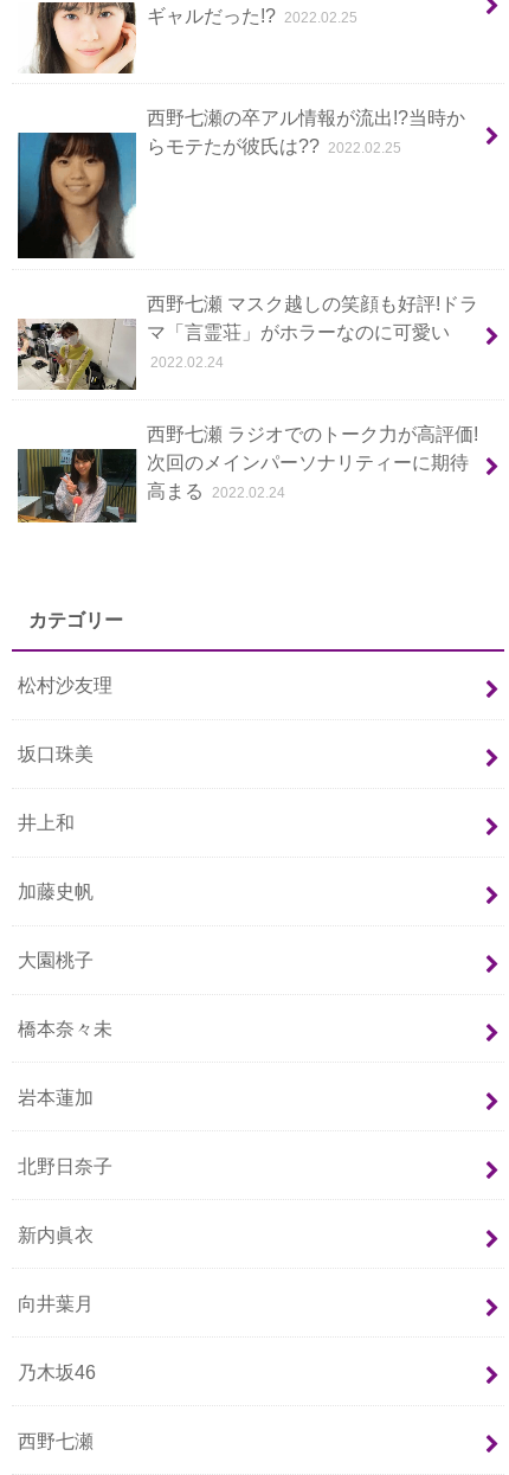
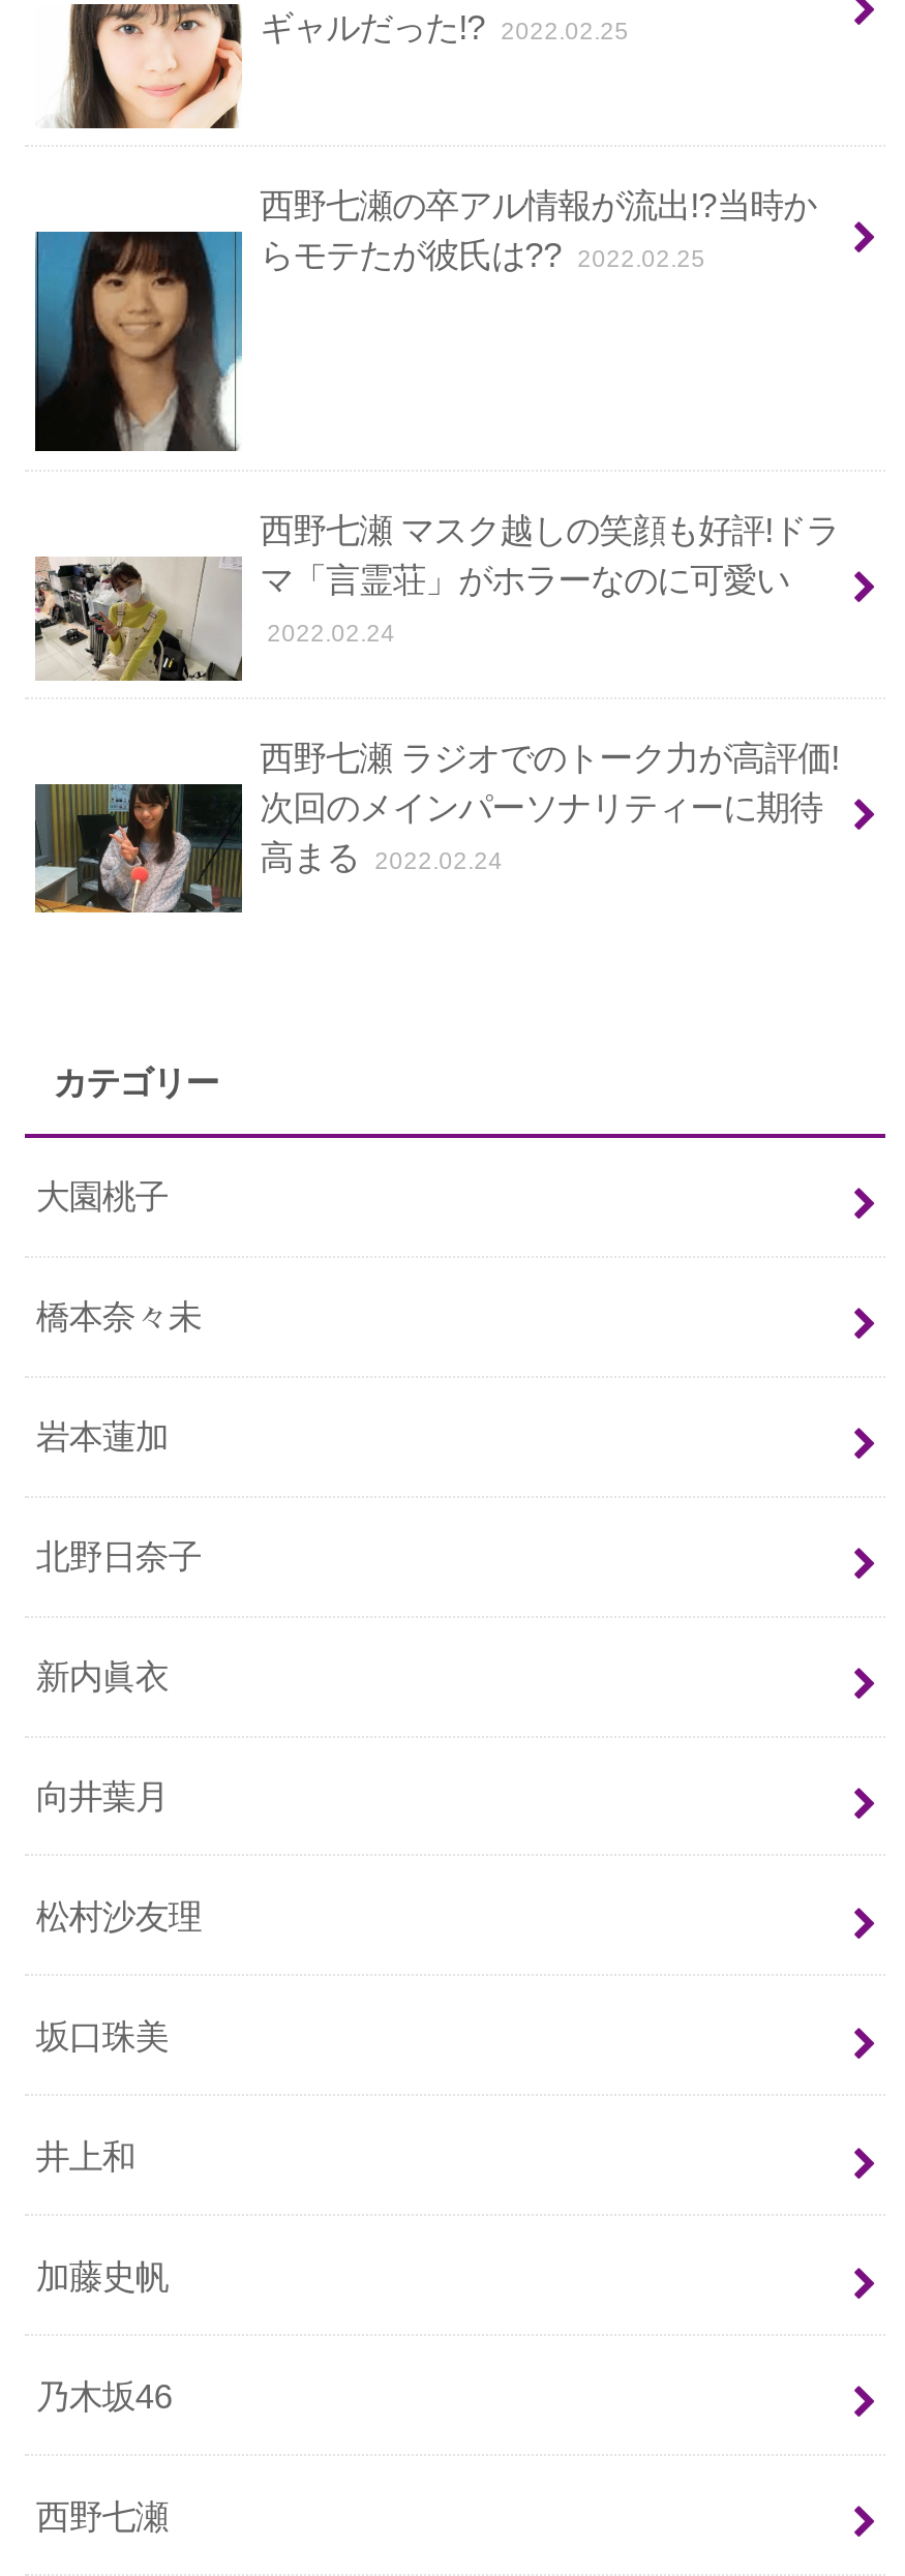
moved down: 松村沙友理 | 坂口珠美 | 井上和 | 加藤史帆

moved up: 大園桃子 | 橋本奈々未 | 岩本蓮加 | 北野日奈子 | 向井葉月
